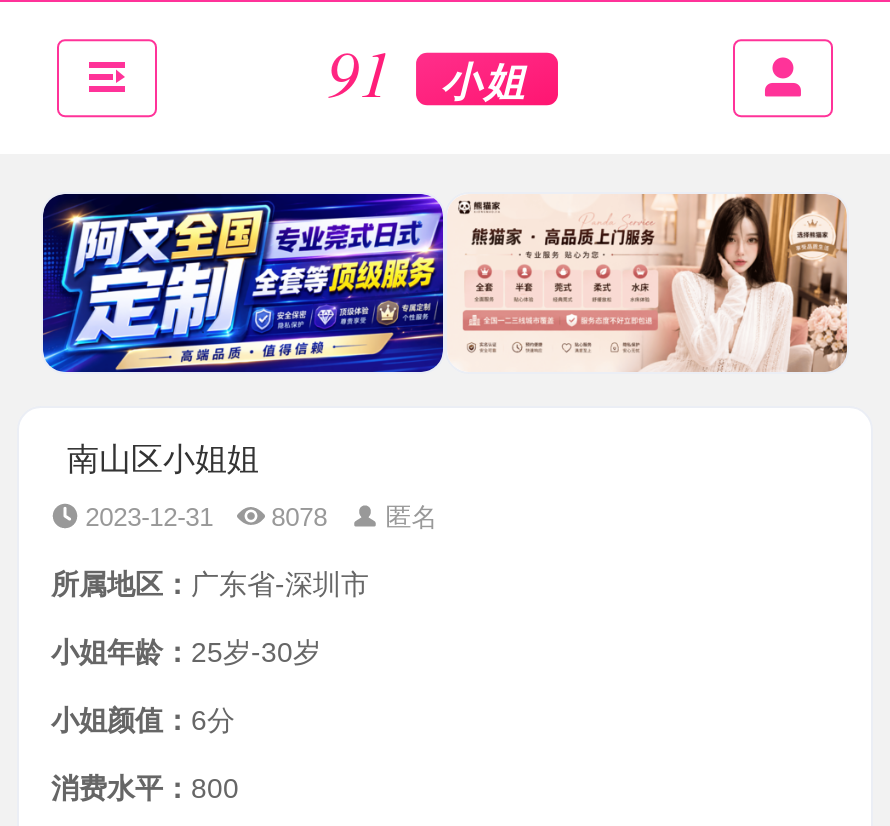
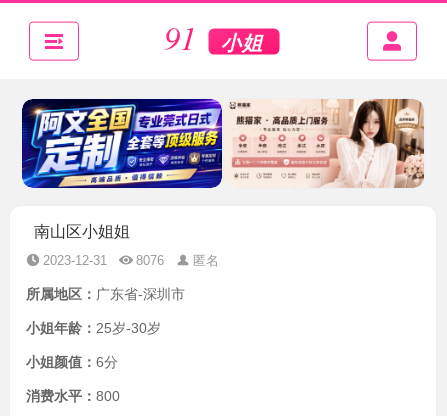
- 2023-12-31 8078 匿名
+ 2023-12-31 8076 匿名
